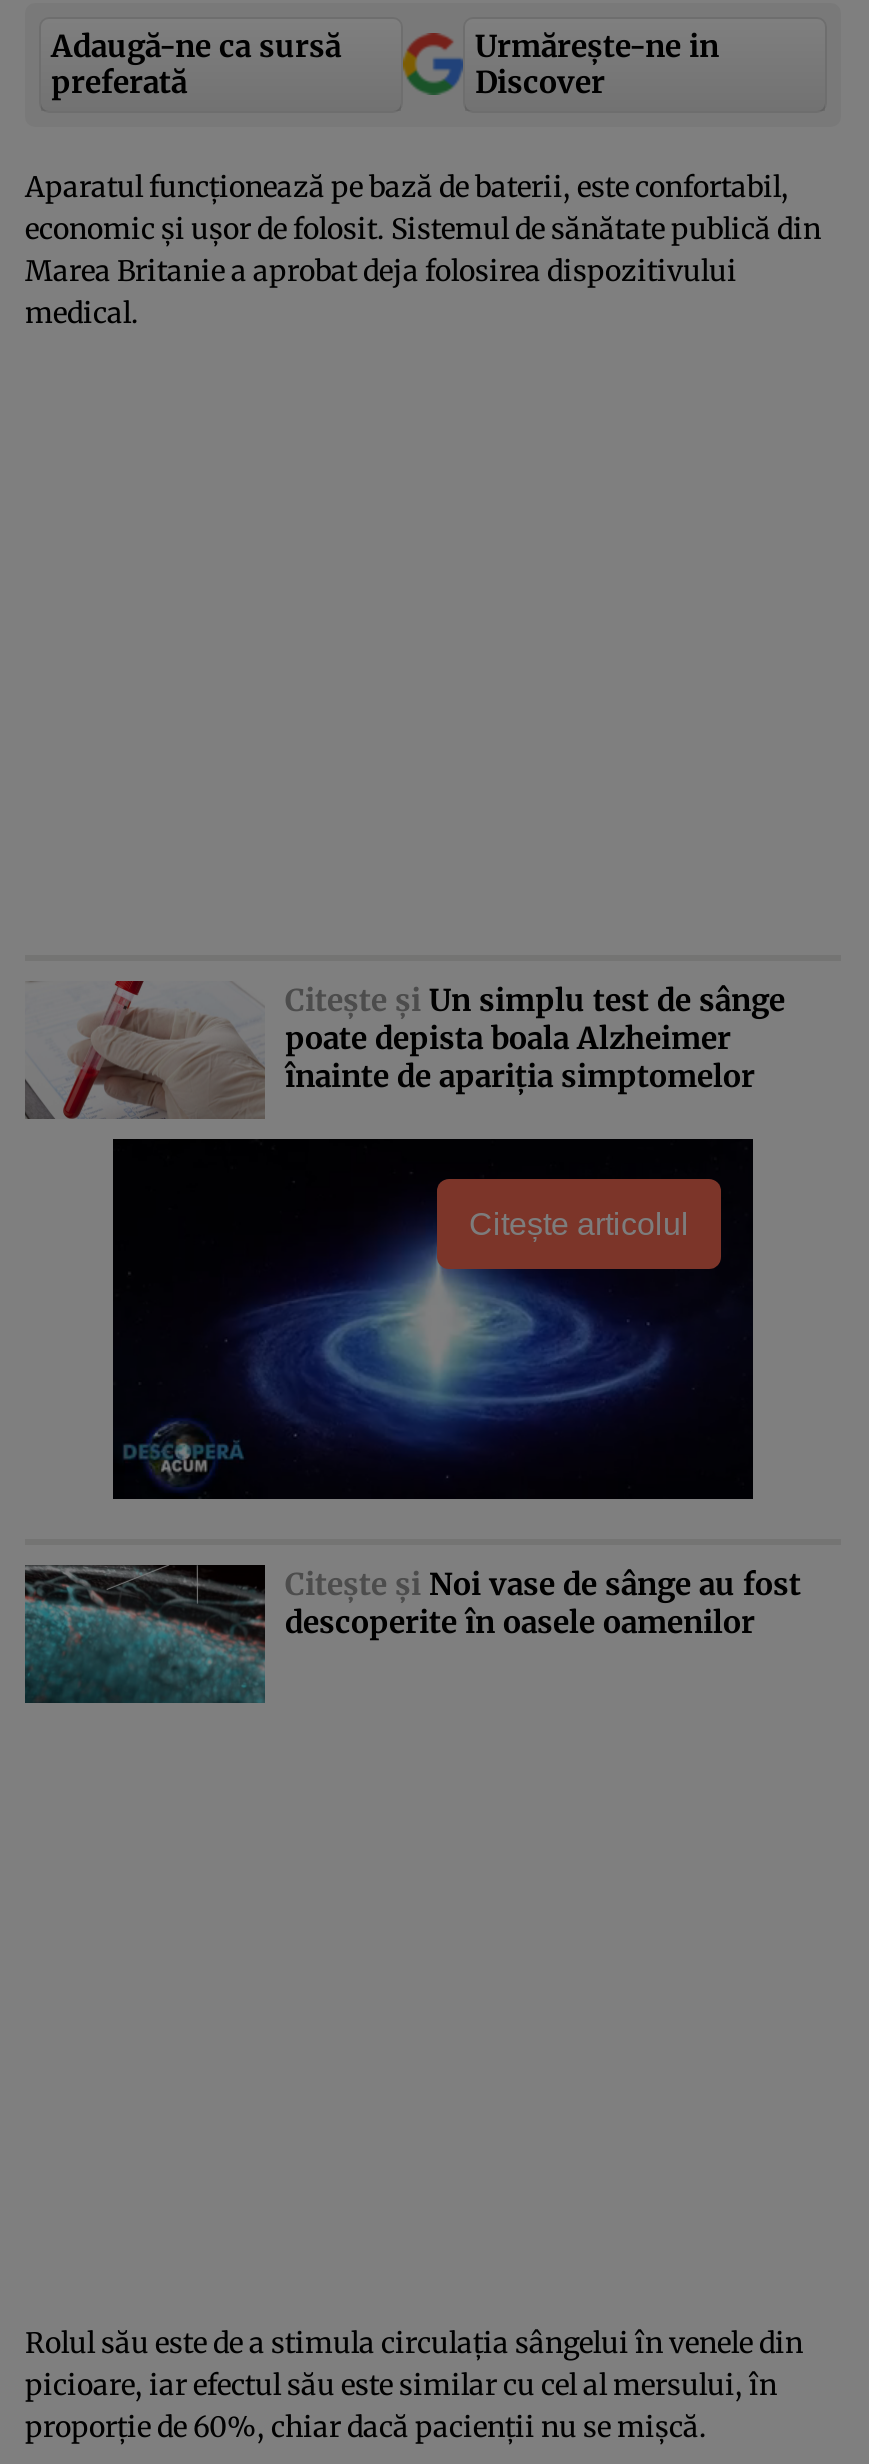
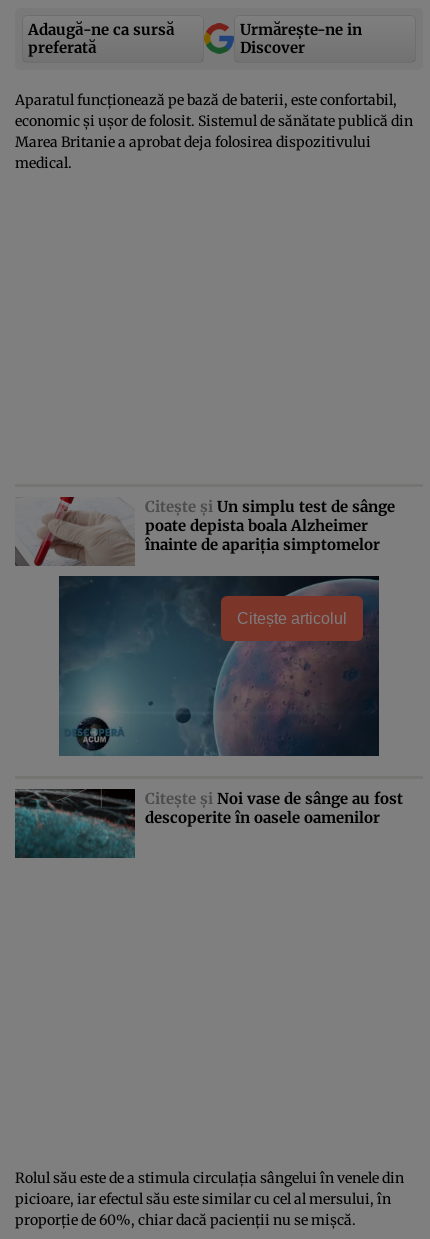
- [image]
+ [image]
